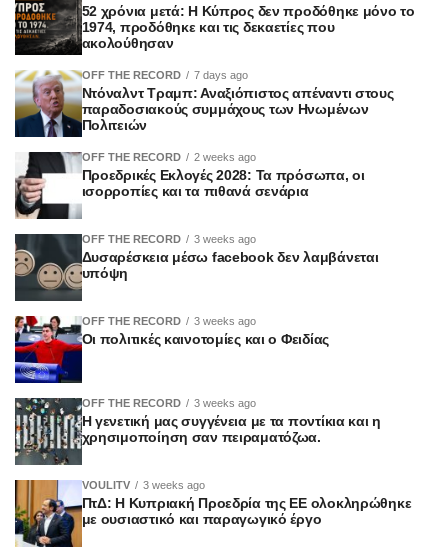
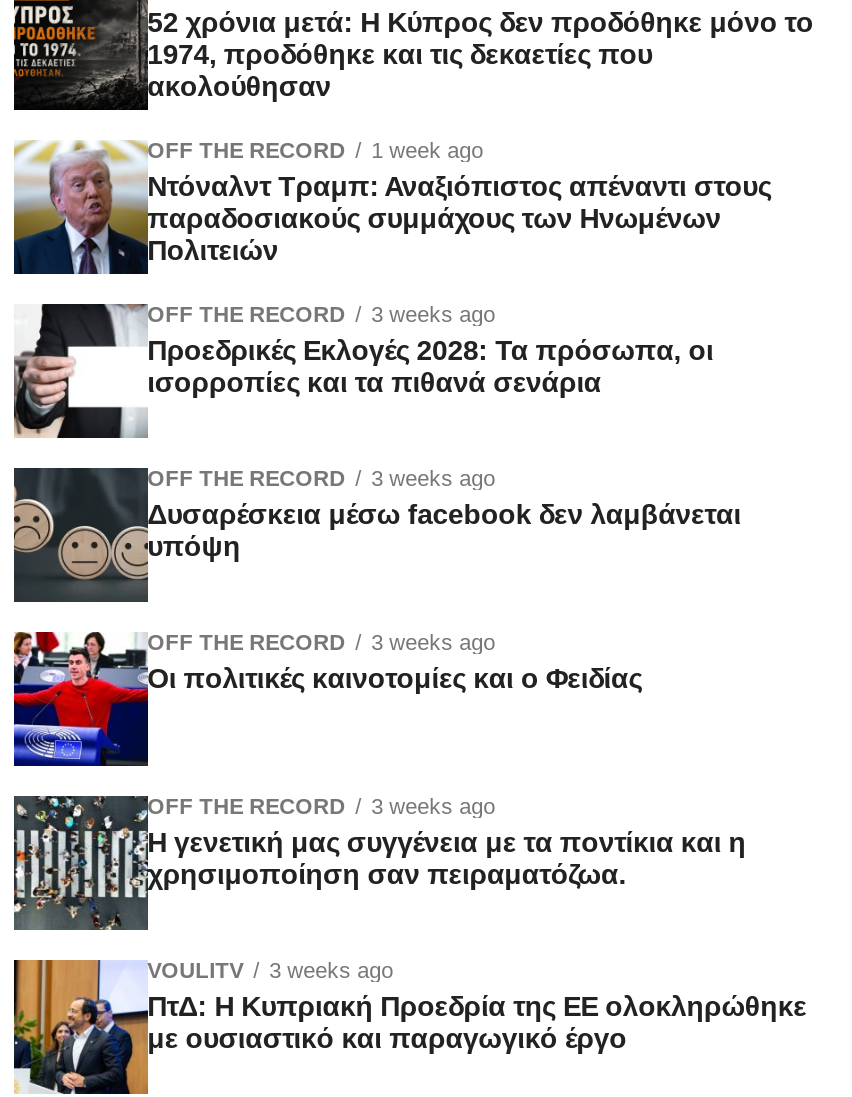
- OFF THE RECORD 7 days ago
+ OFF THE RECORD 1 week ago

- OFF THE RECORD 2 weeks ago
+ OFF THE RECORD 3 weeks ago
